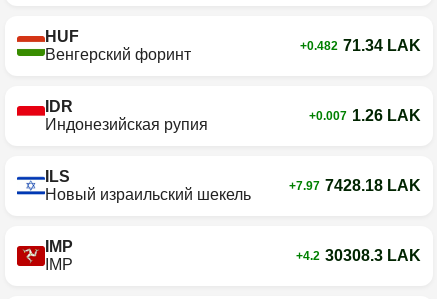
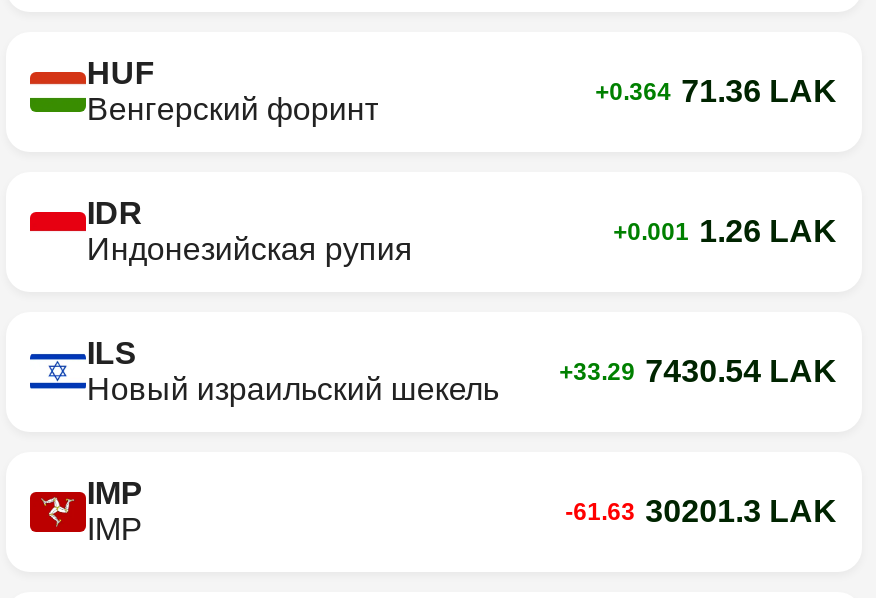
- +0.482 71.34 LAK
+ +0.364 71.36 LAK

- +0.007 1.26 LAK
+ +0.001 1.26 LAK

- +7.97 7428.18 LAK
+ +33.29 7430.54 LAK

- +4.2 30308.3 LAK
+ -61.63 30201.3 LAK
